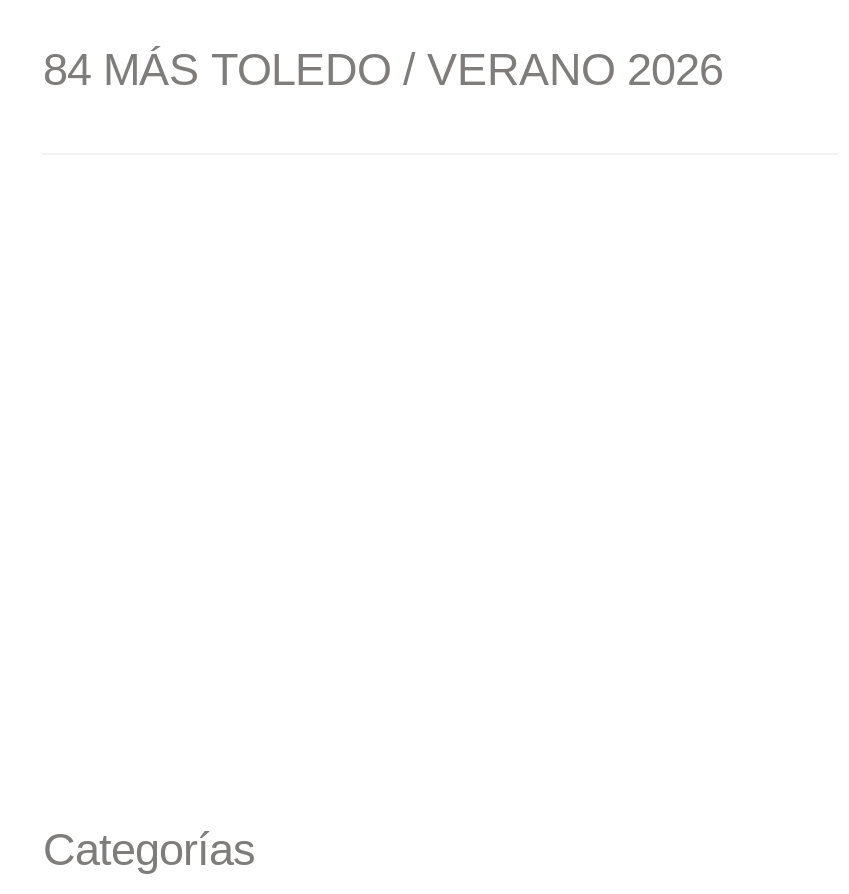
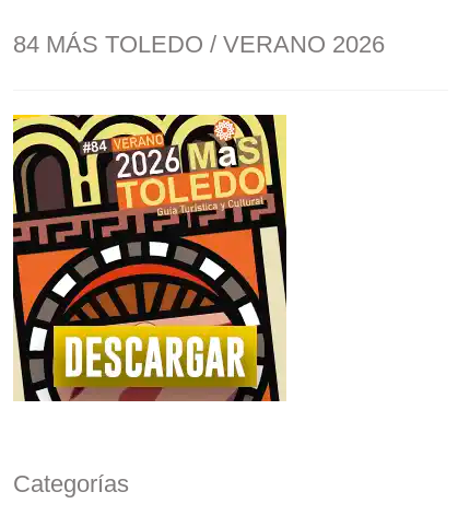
+ [image]
